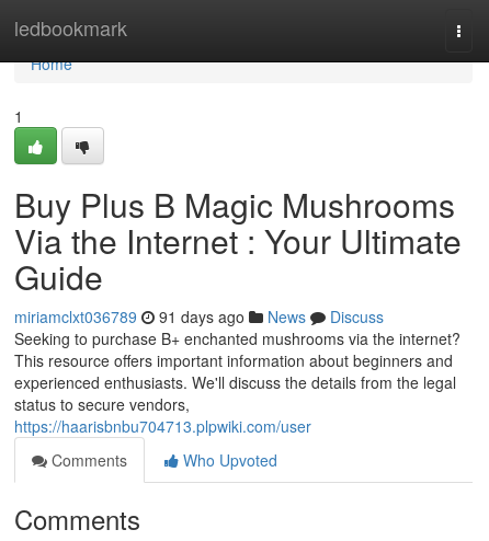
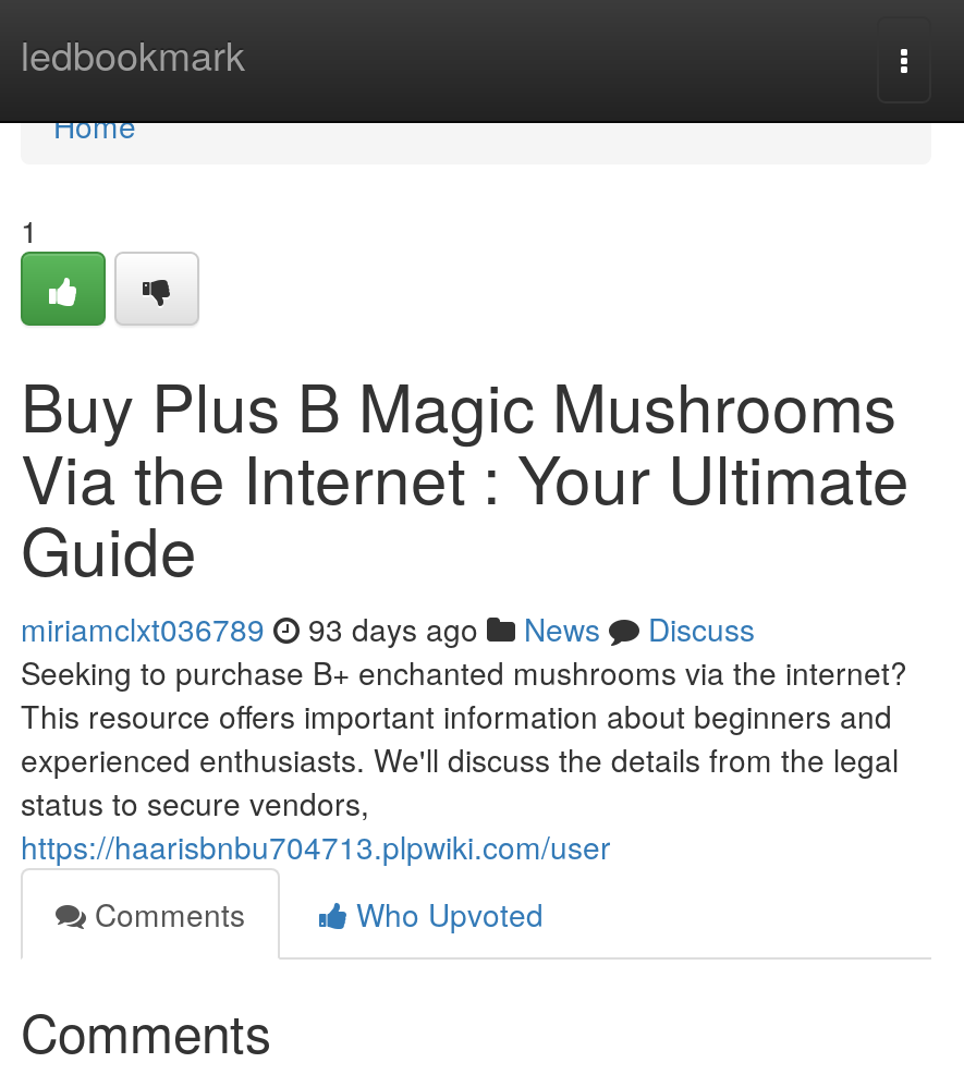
- miriamclxt036789 91 days ago News Discuss
+ miriamclxt036789 93 days ago News Discuss
